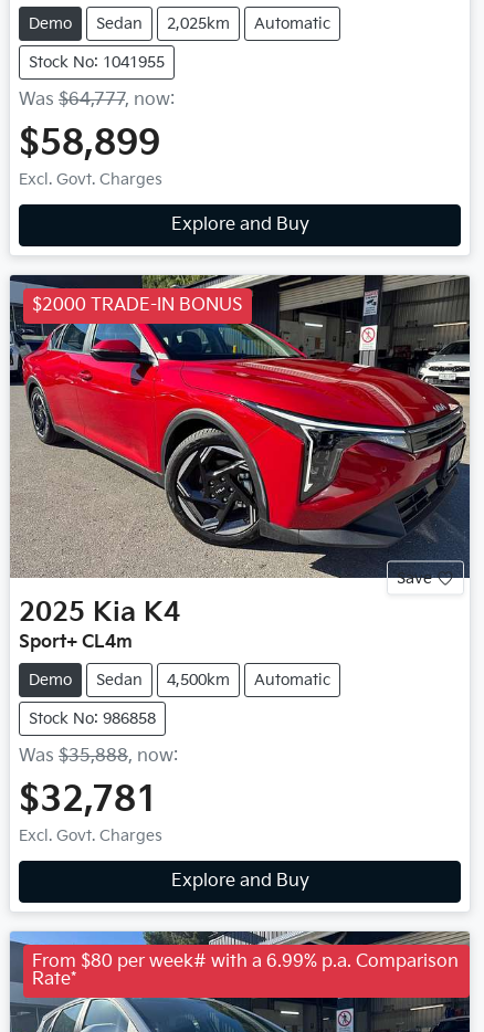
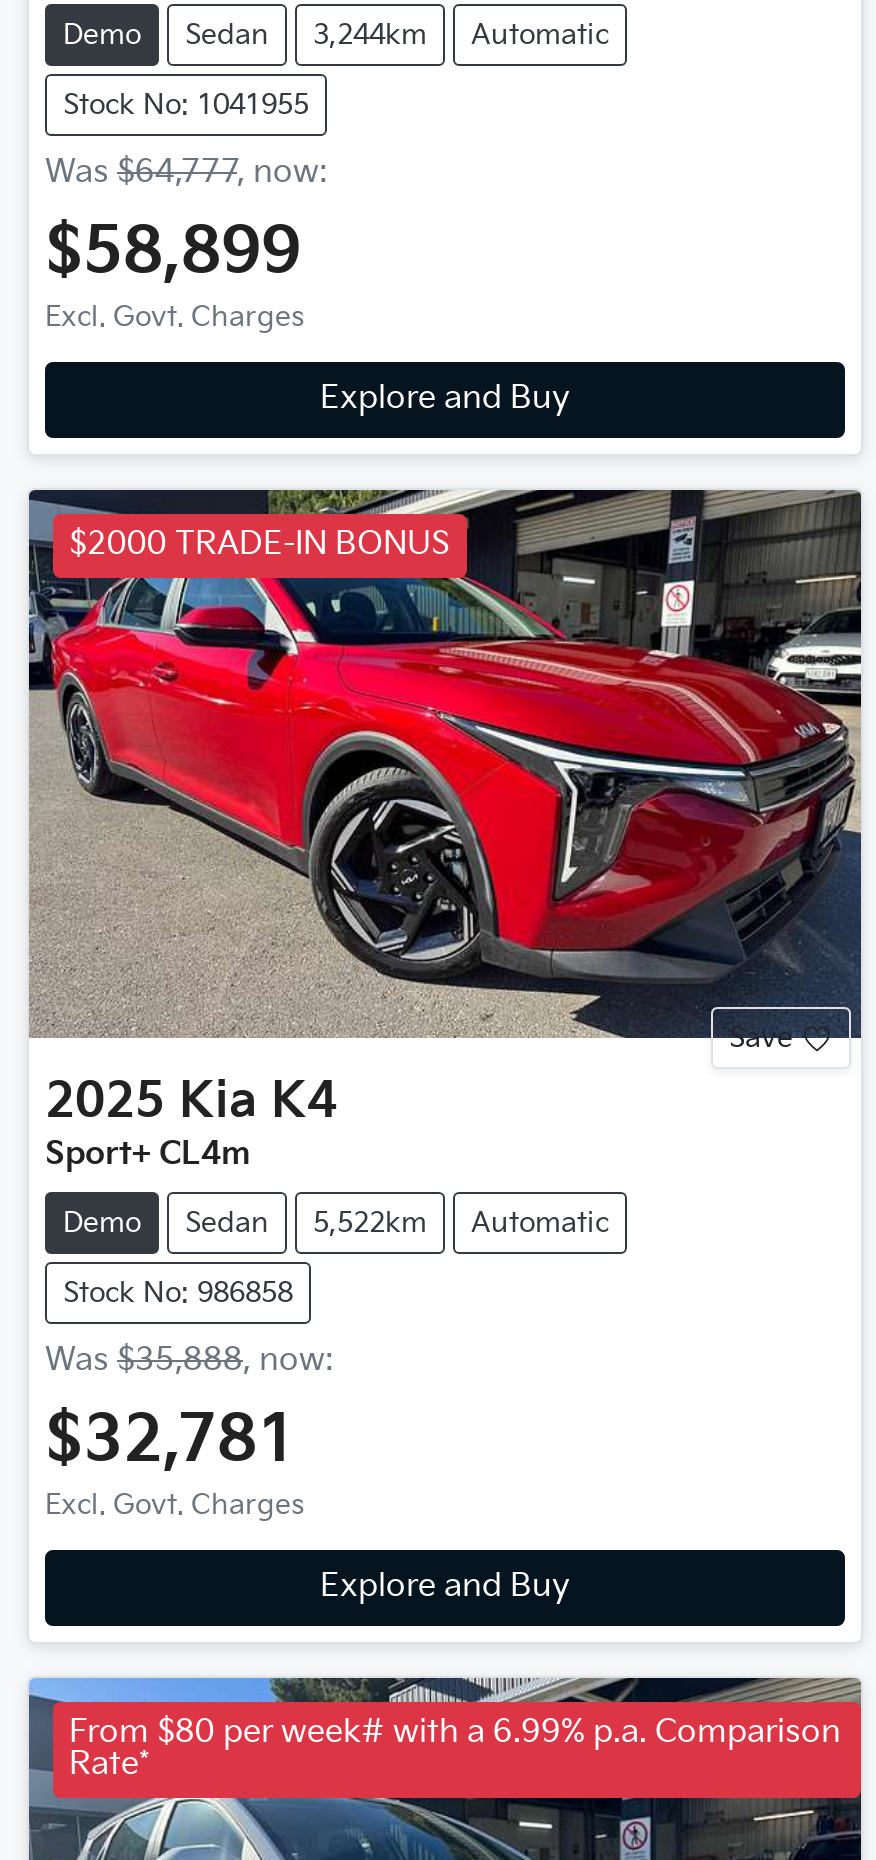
- Demo Sedan 2,025km Automatic
+ Demo Sedan 3,244km Automatic

- Demo Sedan 4,500km Automatic
+ Demo Sedan 5,522km Automatic
